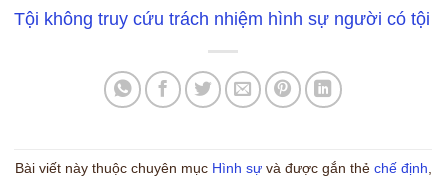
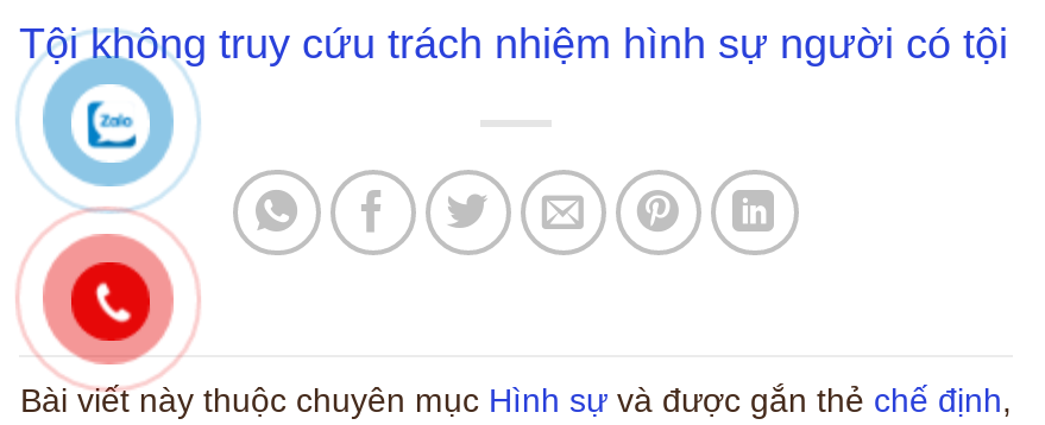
+ [image]
